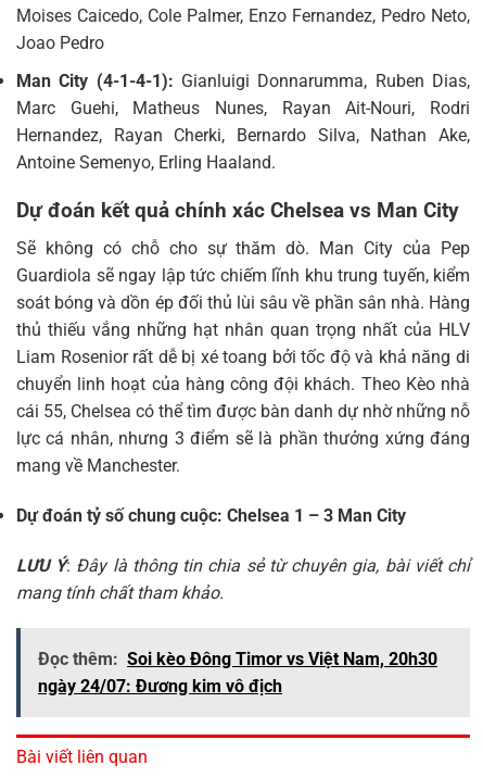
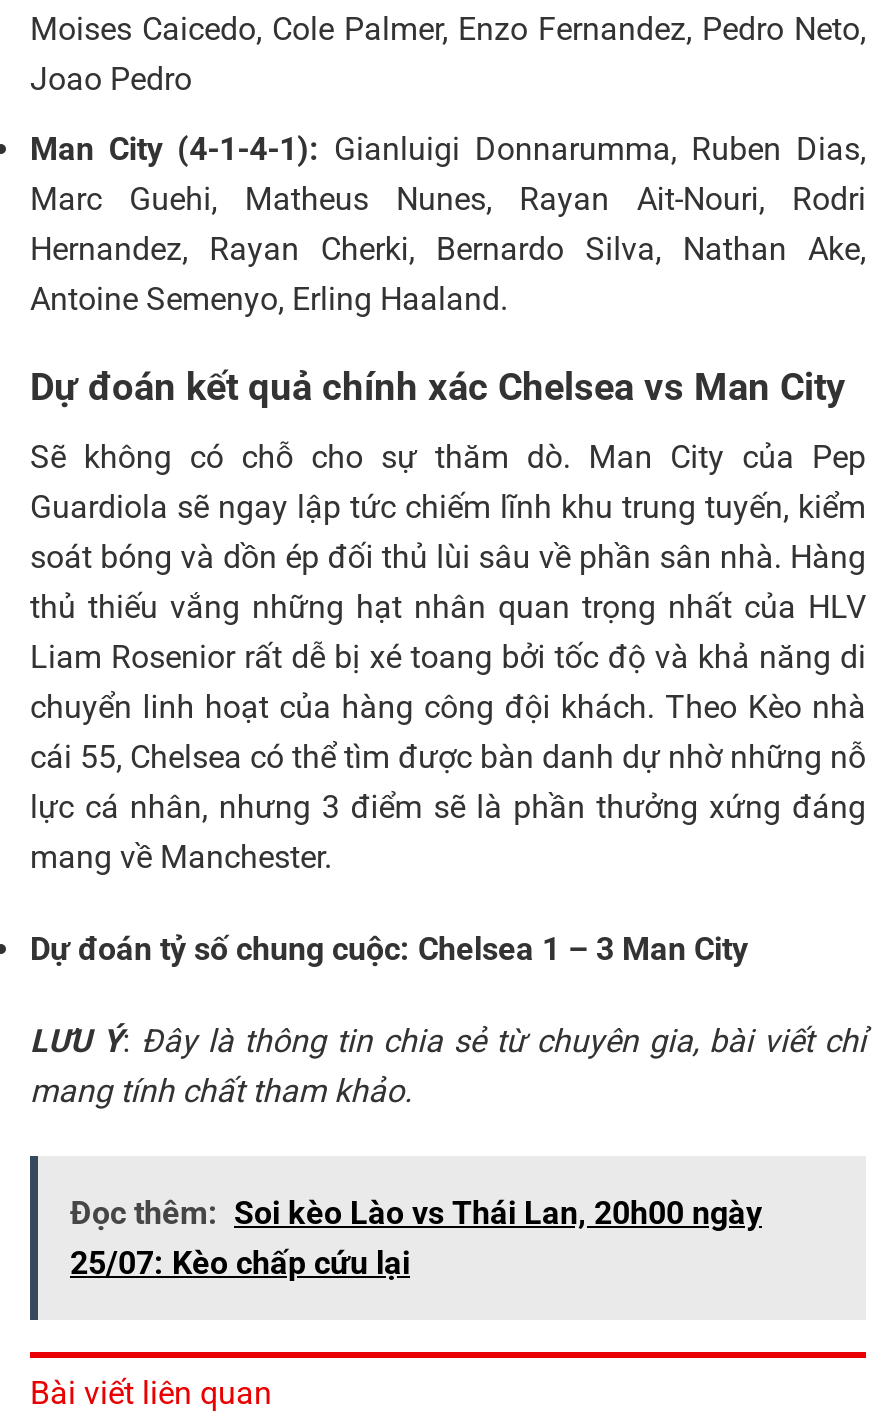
- Đọc thêm: Soi kèo Đông Timor vs Việt Nam, 20h30
- ngày 24/07: Đương kim vô địch
+ Đọc thêm: Soi kèo Lào vs Thái Lan, 20h00 ngày
+ 25/07: Kèo chấp cứu lại
